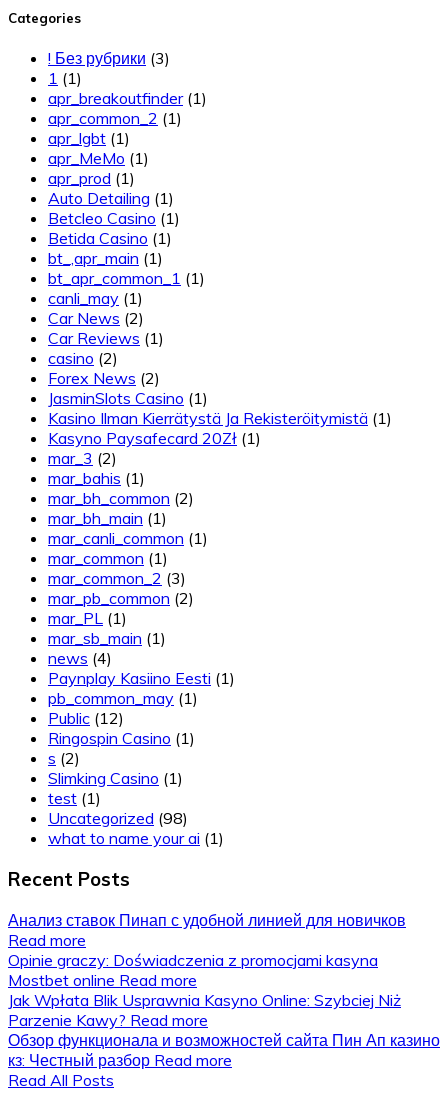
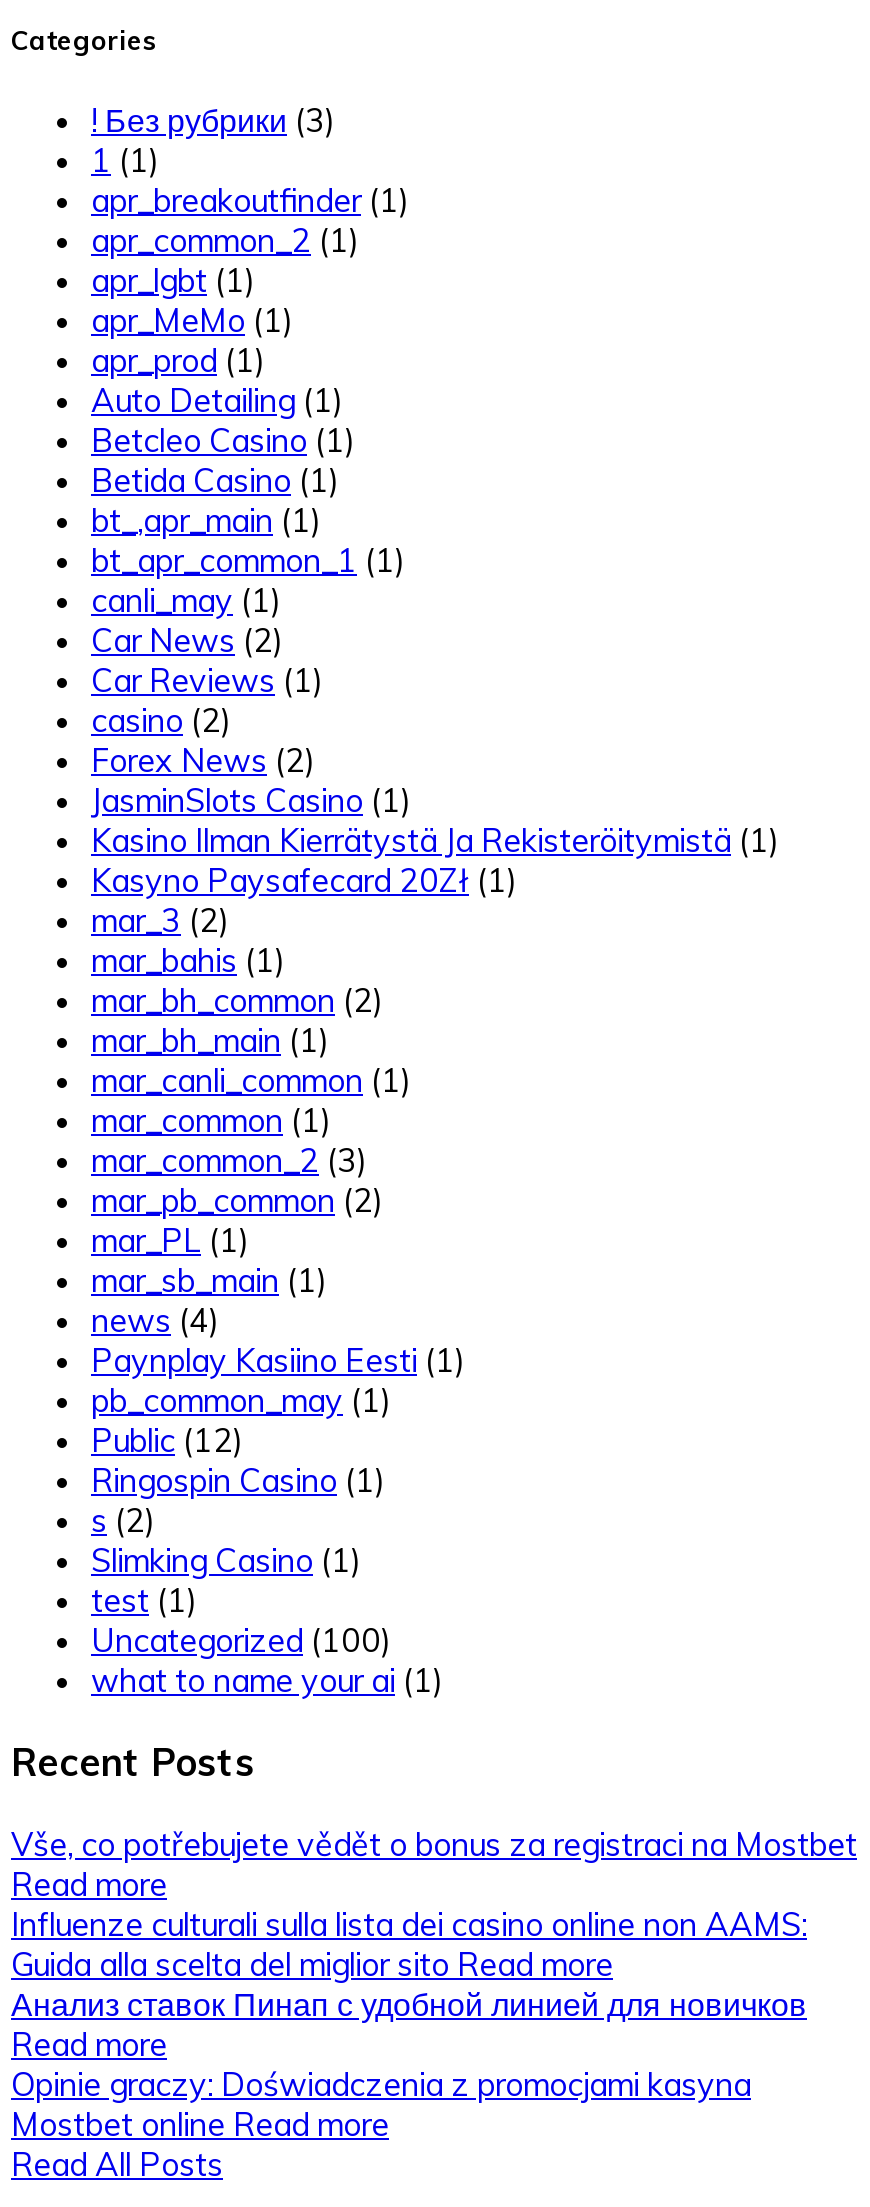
- Uncategorized (98)
+ Uncategorized (100)

+ Vše, co potřebujete vědět o bonus za registraci na Mostbet
+ Read more
+ Influenze culturali sulla lista dei casino online non AAMS:
+ Guida alla scelta del miglior sito Read more

moved down: Анализ ставок Пинап с удобной линией для новичков | Read more | Opinie graczy: Doświadczenia z promocjami kasyna | Mostbet online Read more

- Jak Wpłata Blik Usprawnia Kasyno Online: Szybciej Niż
- Parzenie Kawy? Read more
- Обзор функционала и возможностей сайта Пин Ап казино
- кз: Честный разбор Read more
